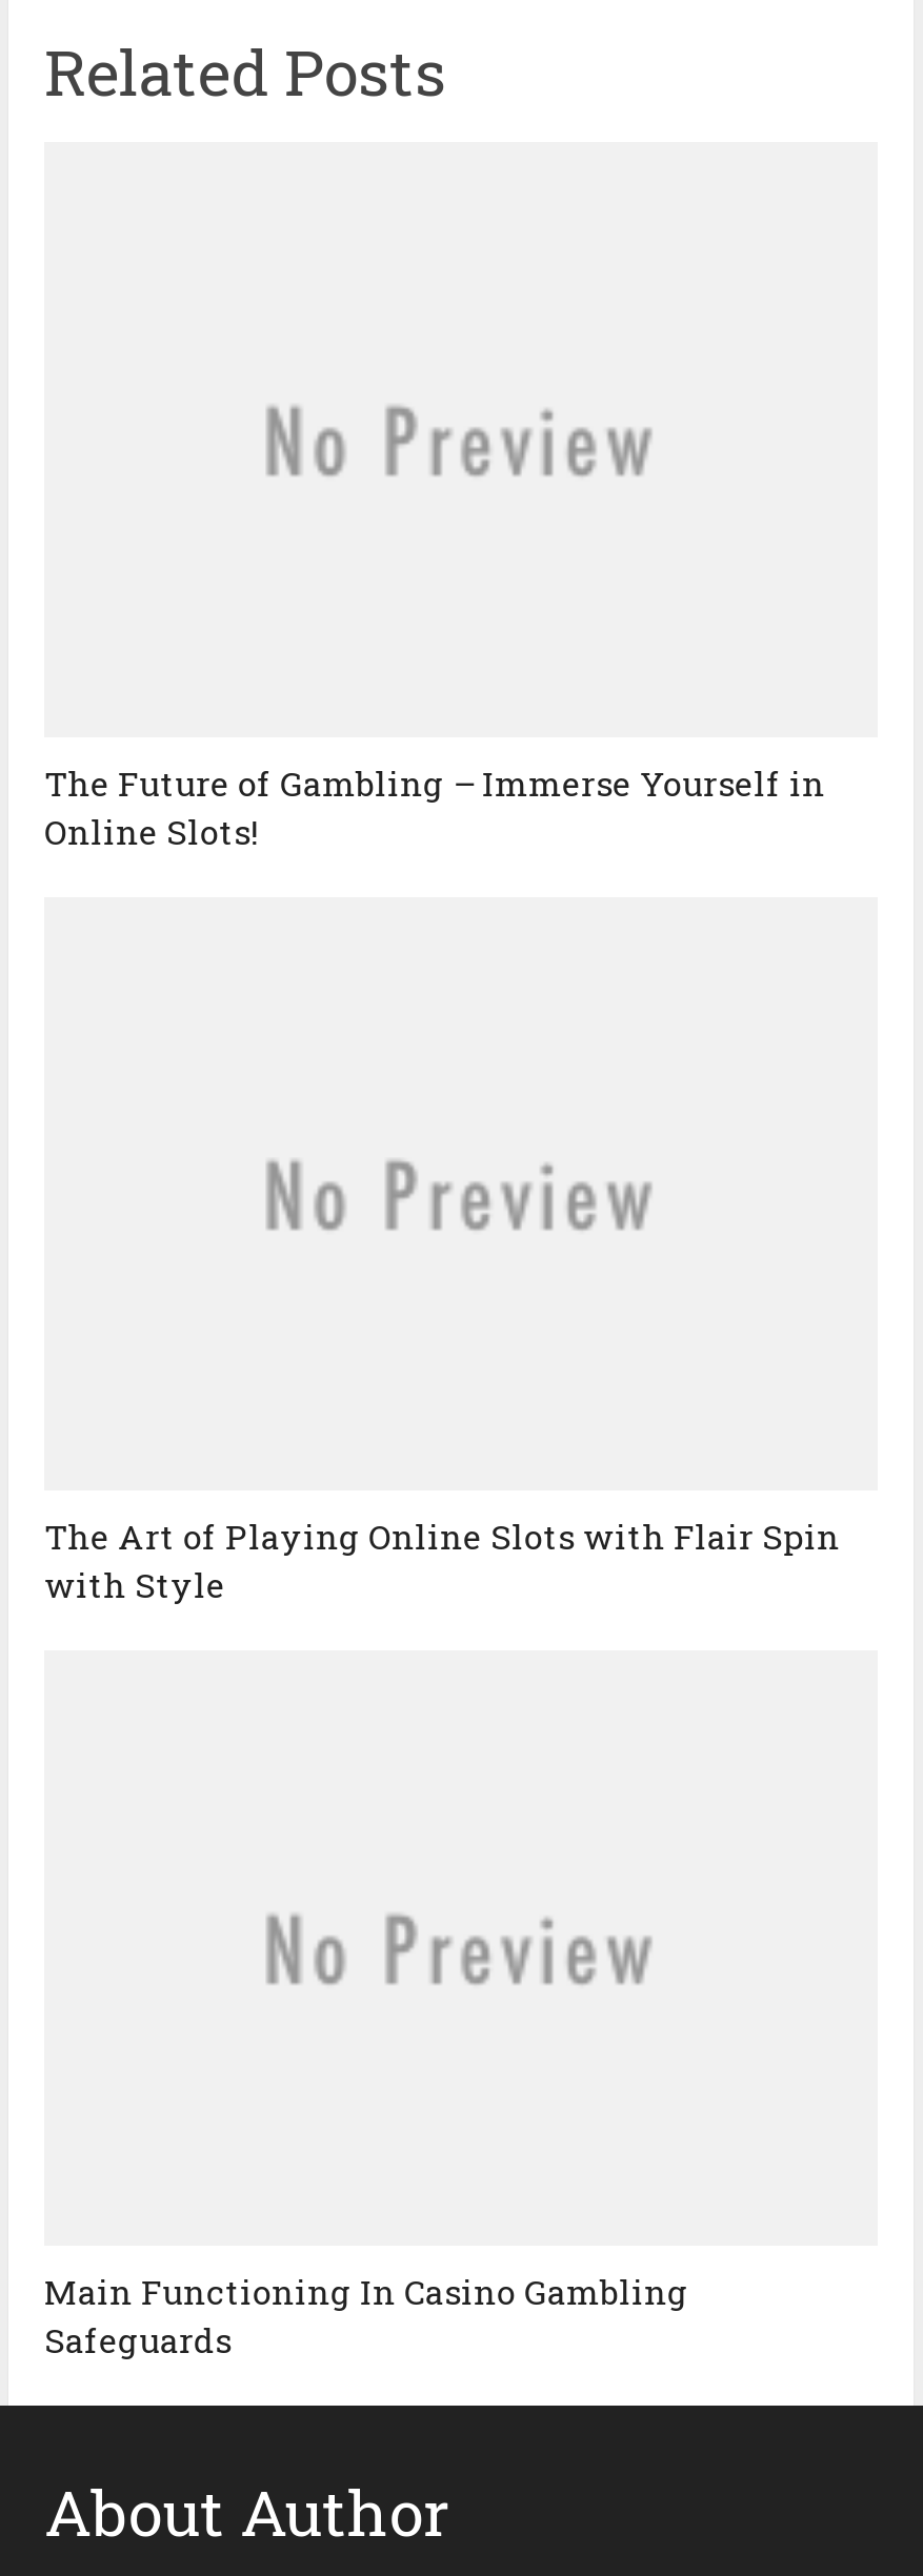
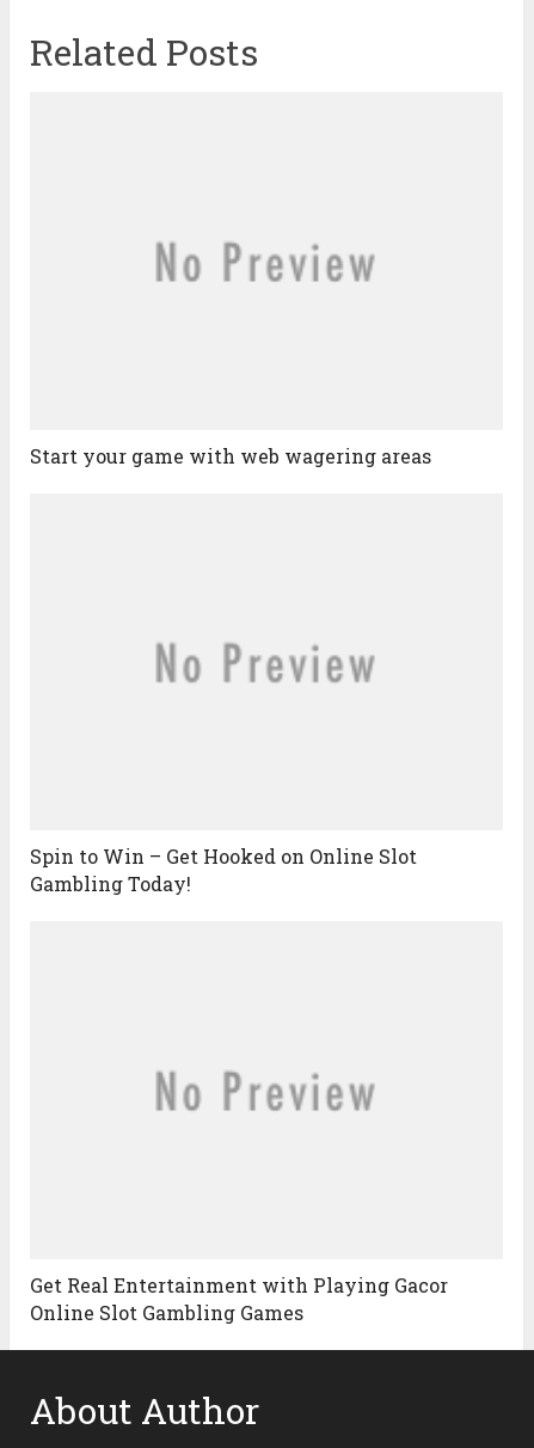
- The Future of Gambling – Immerse Yourself in
- Online Slots!
+ Start your game with web wagering areas

- The Art of Playing Online Slots with Flair Spin
- with Style
+ Spin to Win – Get Hooked on Online Slot
+ Gambling Today!

- Main Functioning In Casino Gambling
- Safeguards
+ Get Real Entertainment with Playing Gacor
+ Online Slot Gambling Games
